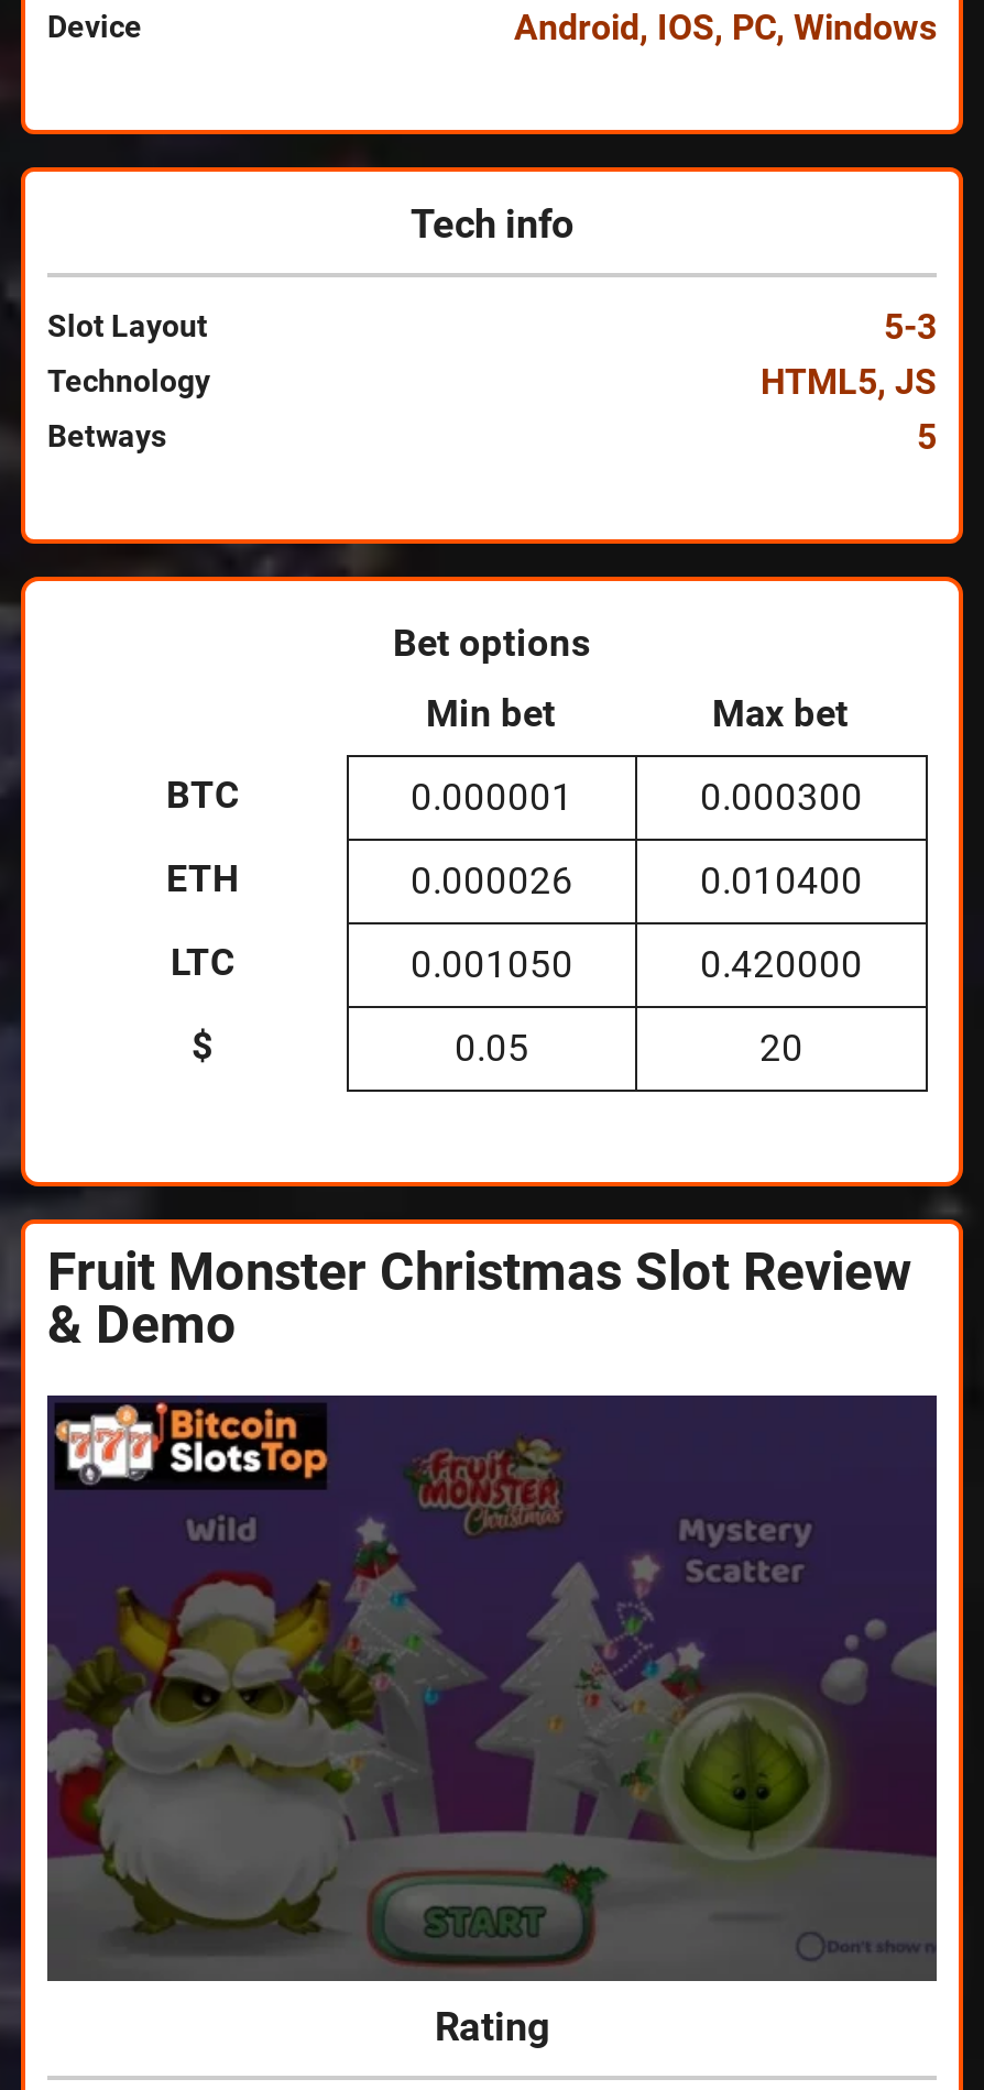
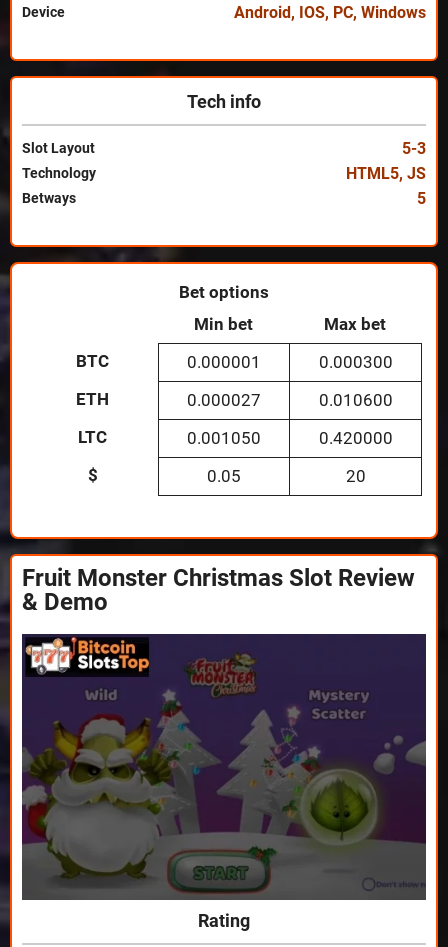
- 0.000026
+ 0.000027

- 0.010400
+ 0.010600
